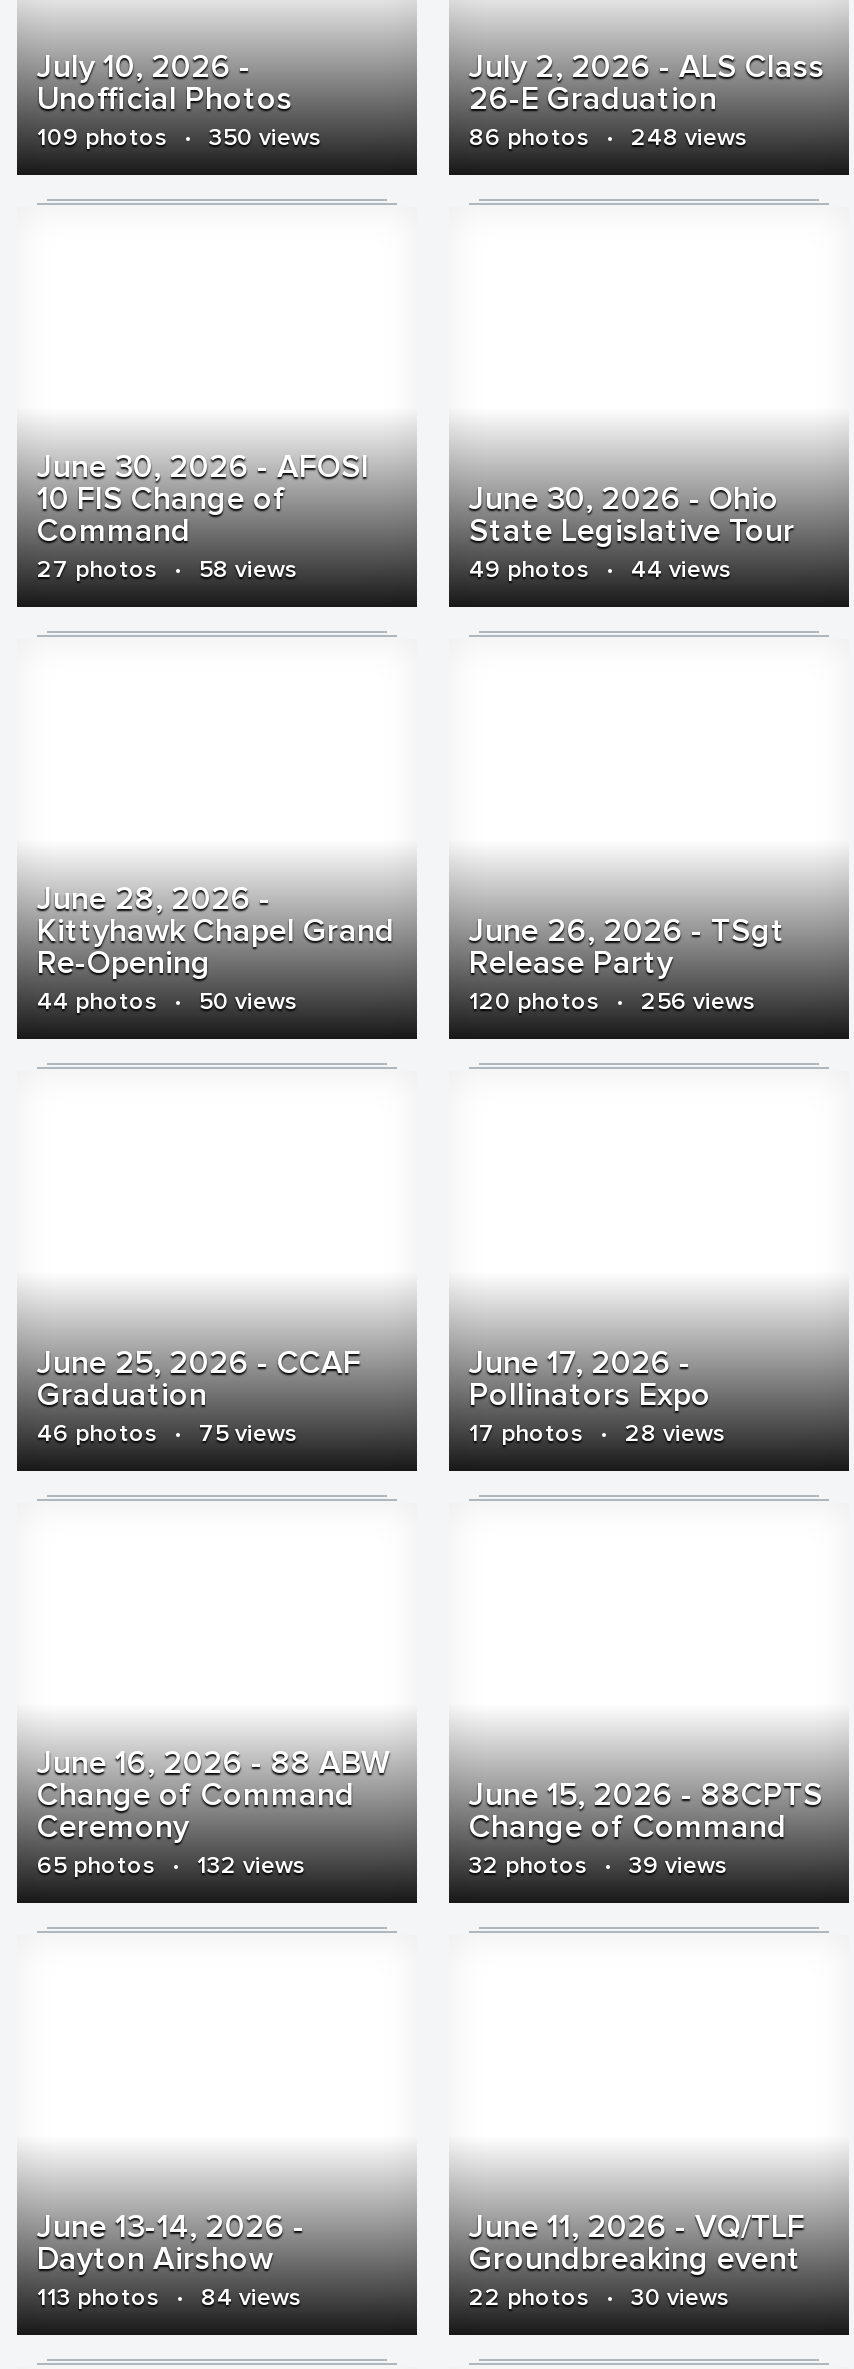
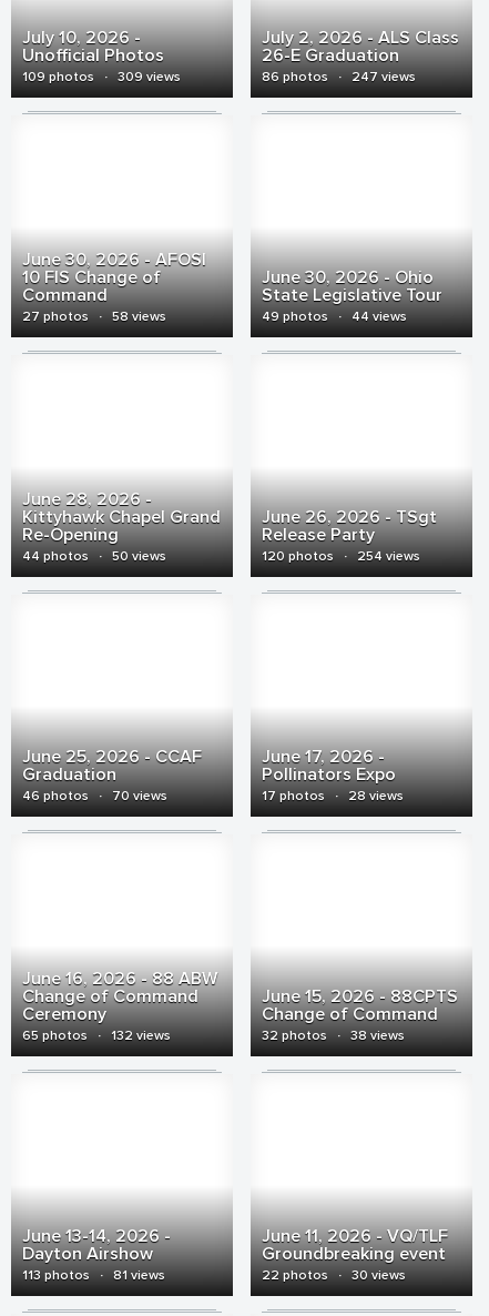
- 109 photos · 350 views
+ 109 photos · 309 views

- 86 photos · 248 views
+ 86 photos · 247 views

- 120 photos · 256 views
+ 120 photos · 254 views

- 46 photos · 75 views
+ 46 photos · 70 views

- 32 photos · 39 views
+ 32 photos · 38 views

- 113 photos · 84 views
+ 113 photos · 81 views
